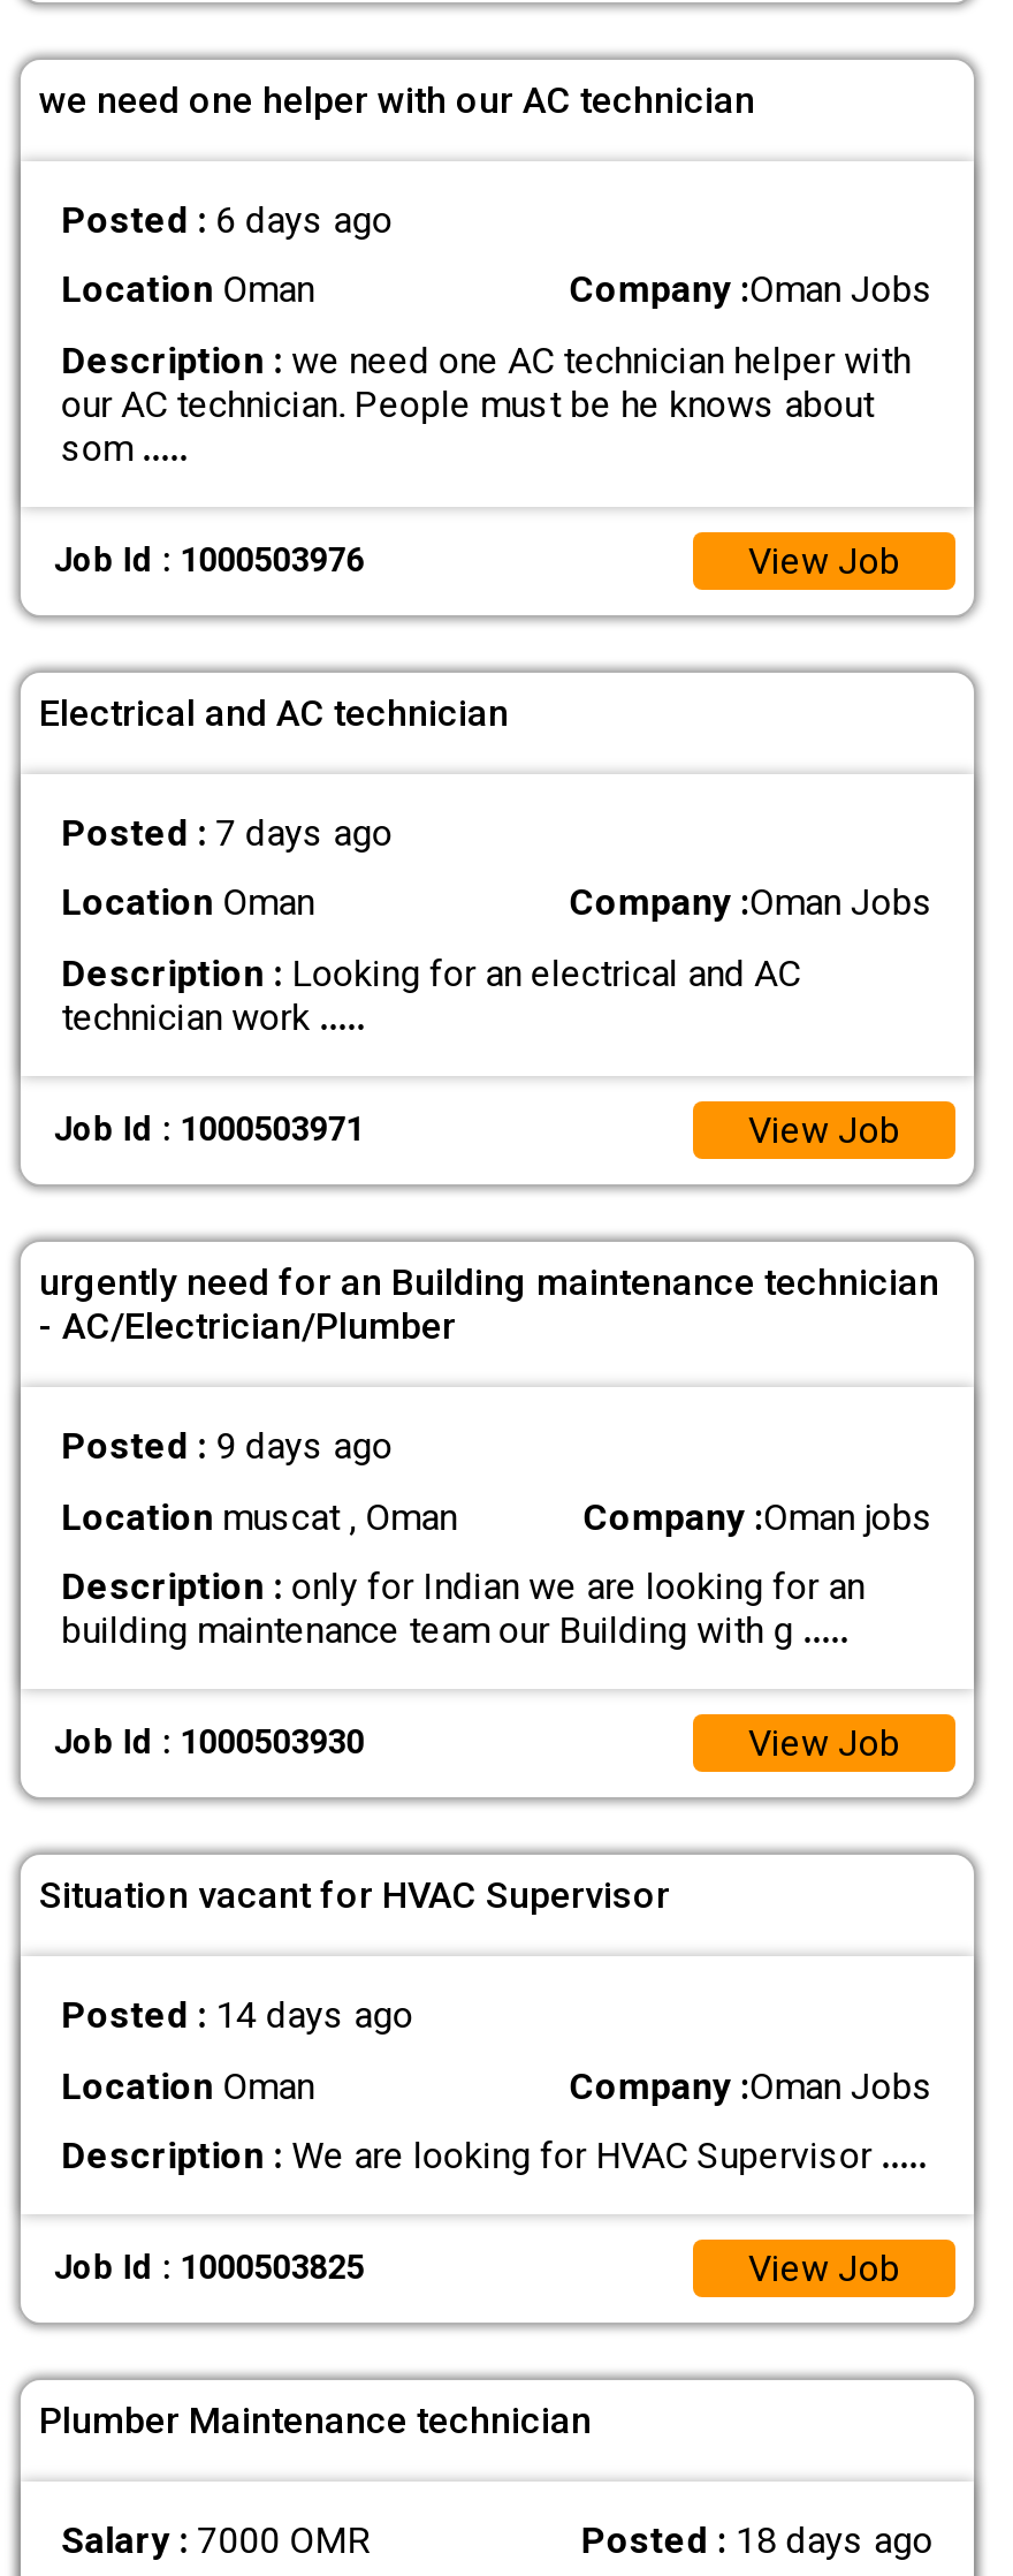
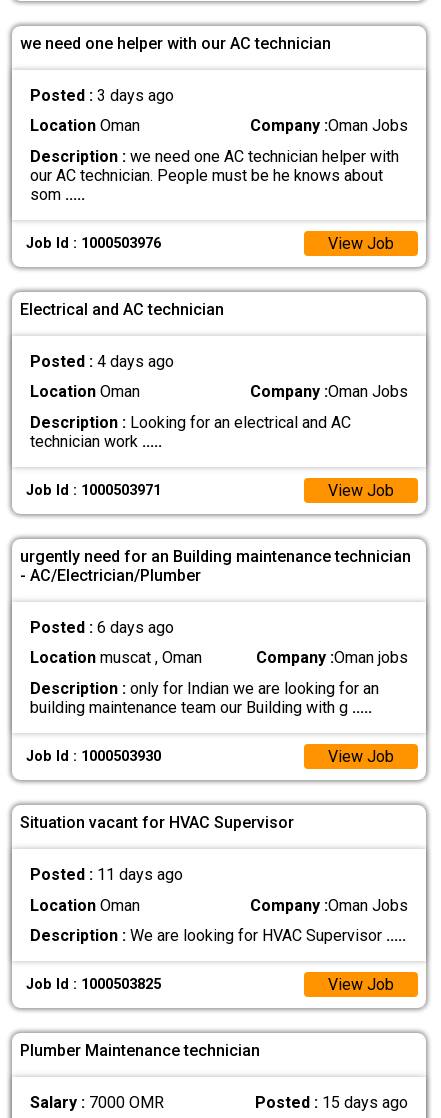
+ Posted : 3 days ago

moved down: Posted : 6 days ago

- Posted : 7 days ago
+ Posted : 4 days ago

- Posted : 9 days ago

- Posted : 14 days ago
+ Posted : 11 days ago

- Posted : 18 days ago
+ Posted : 15 days ago
